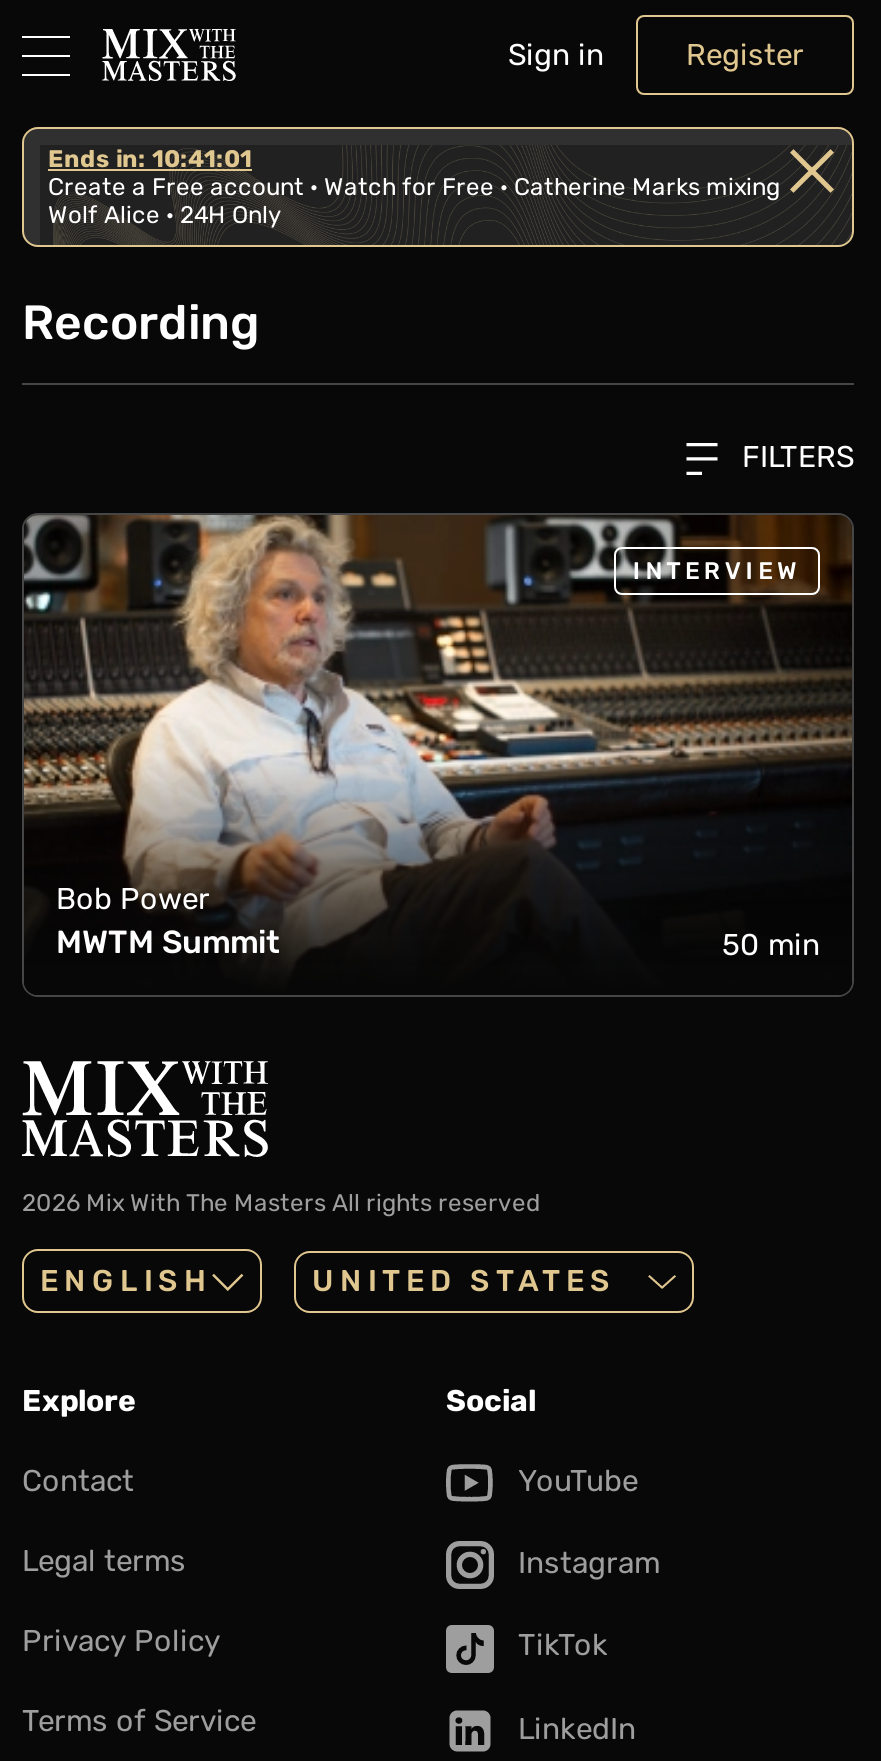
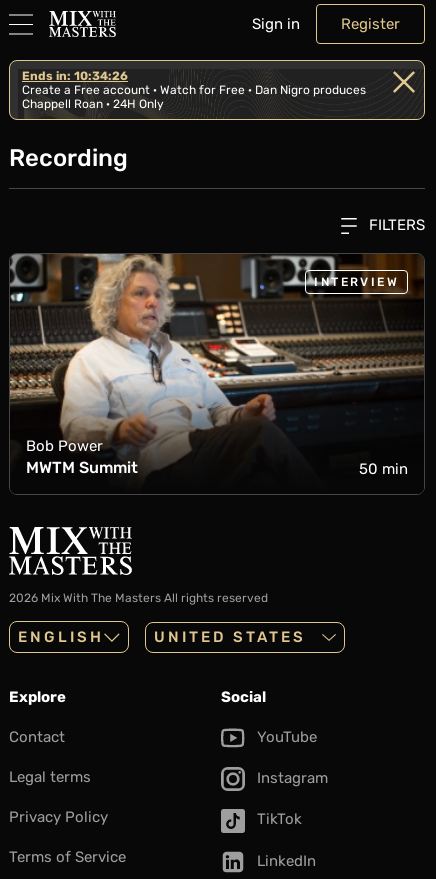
- Ends in: 10:41:01
+ Ends in: 10:34:26

- Create a Free account · Watch for Free · Catherine Marks mixing
+ Create a Free account · Watch for Free · Dan Nigro produces

- Wolf Alice · 24H Only
+ Chappell Roan · 24H Only
